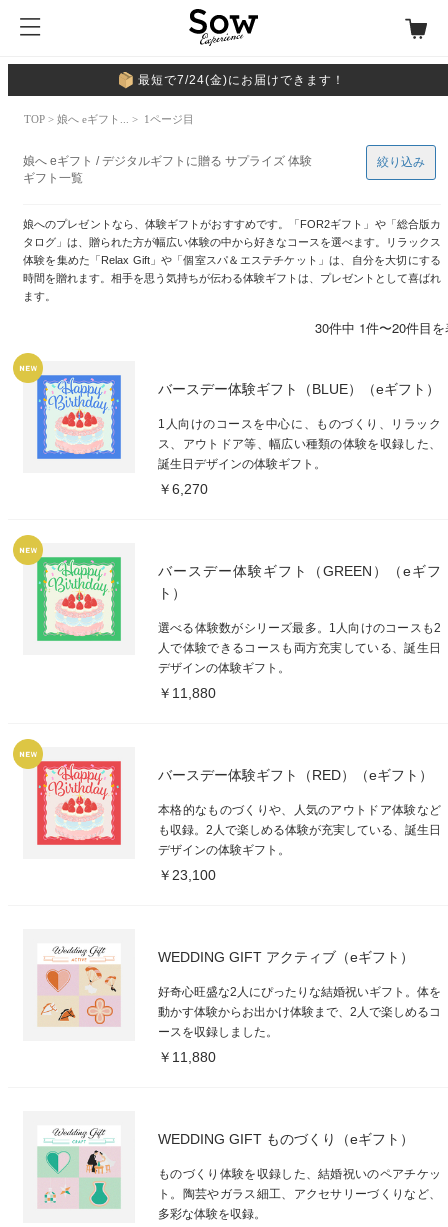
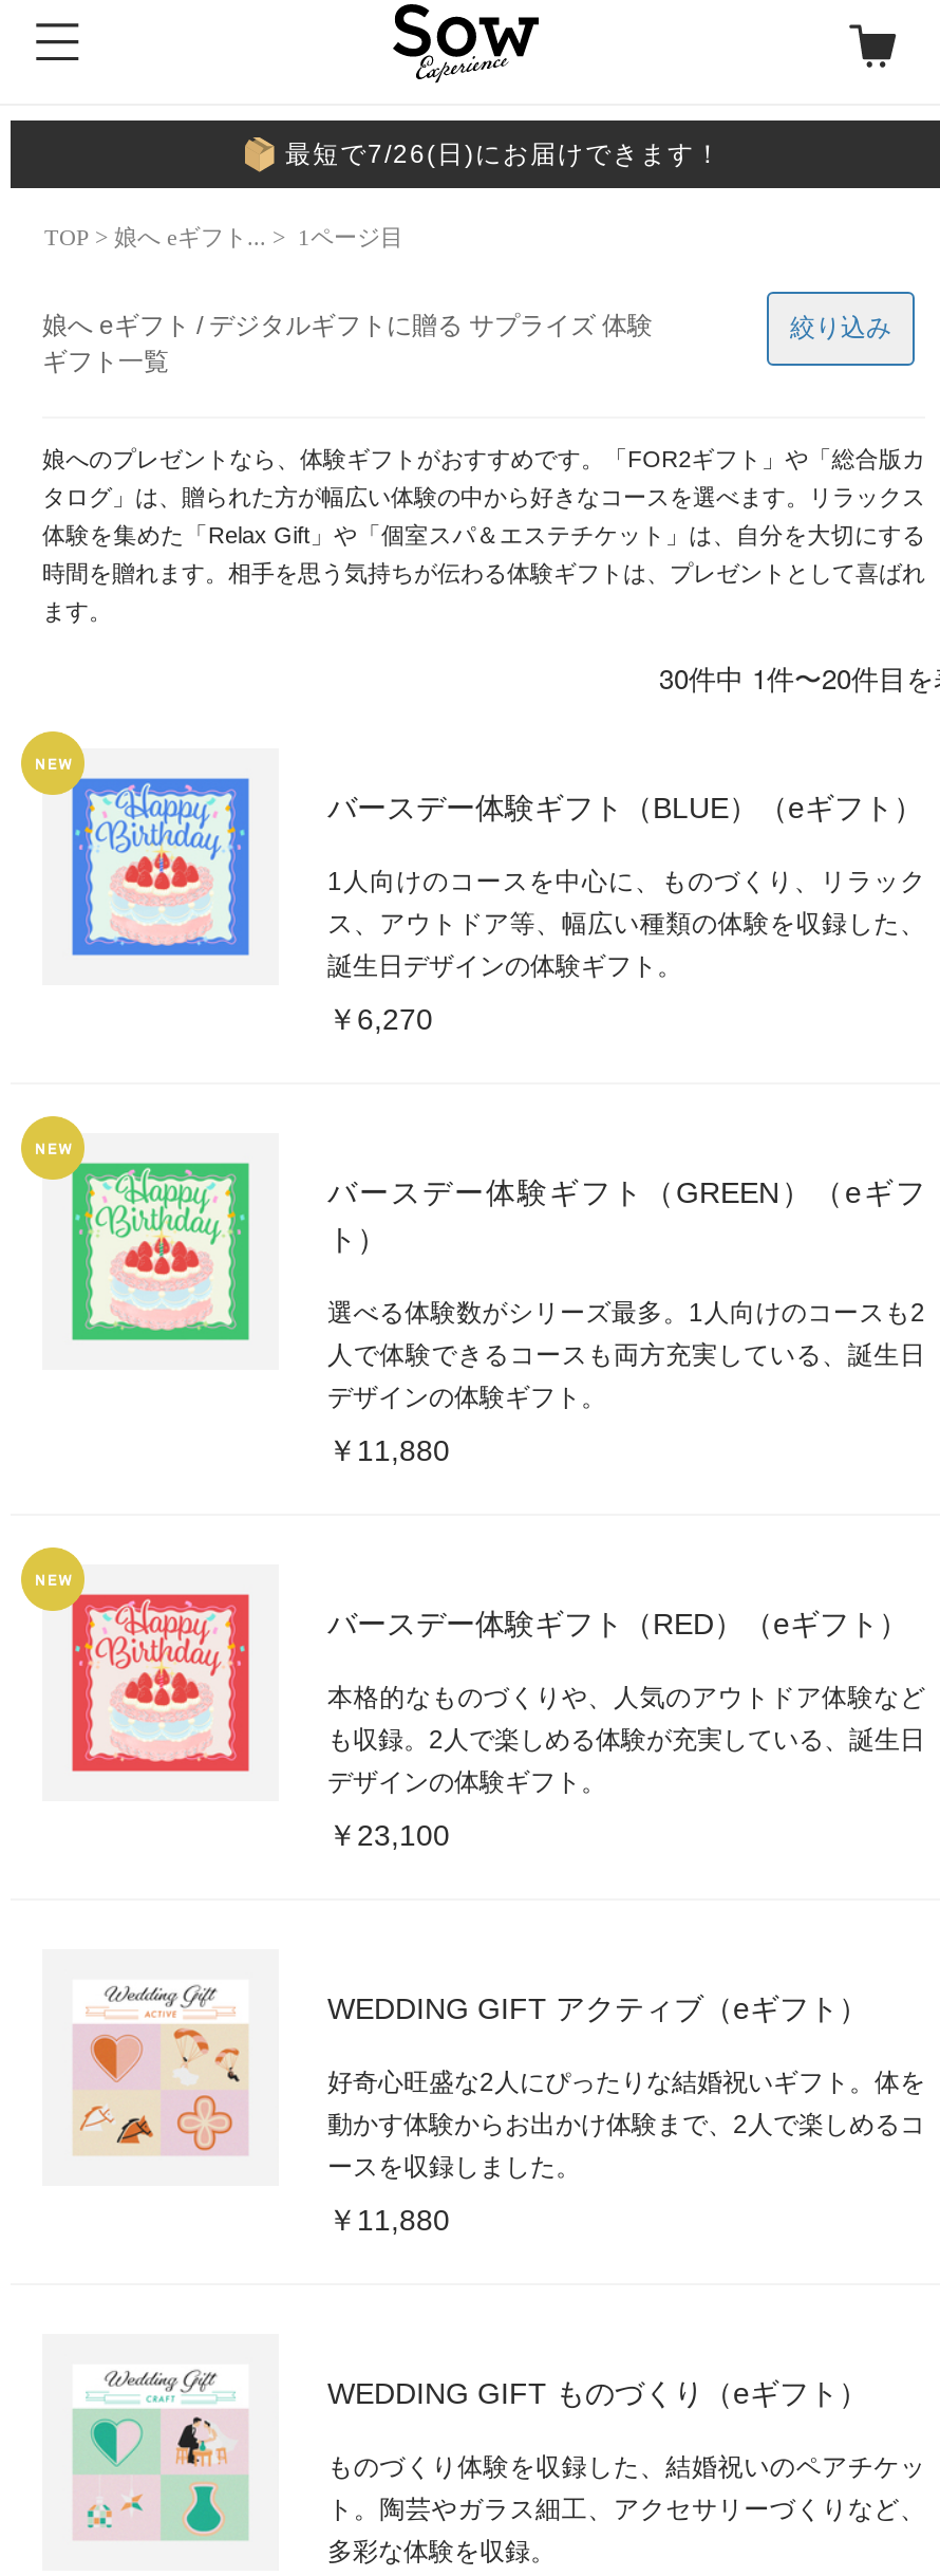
- 最短で7/24(金)にお届けできます！
+ 最短で7/26(日)にお届けできます！
